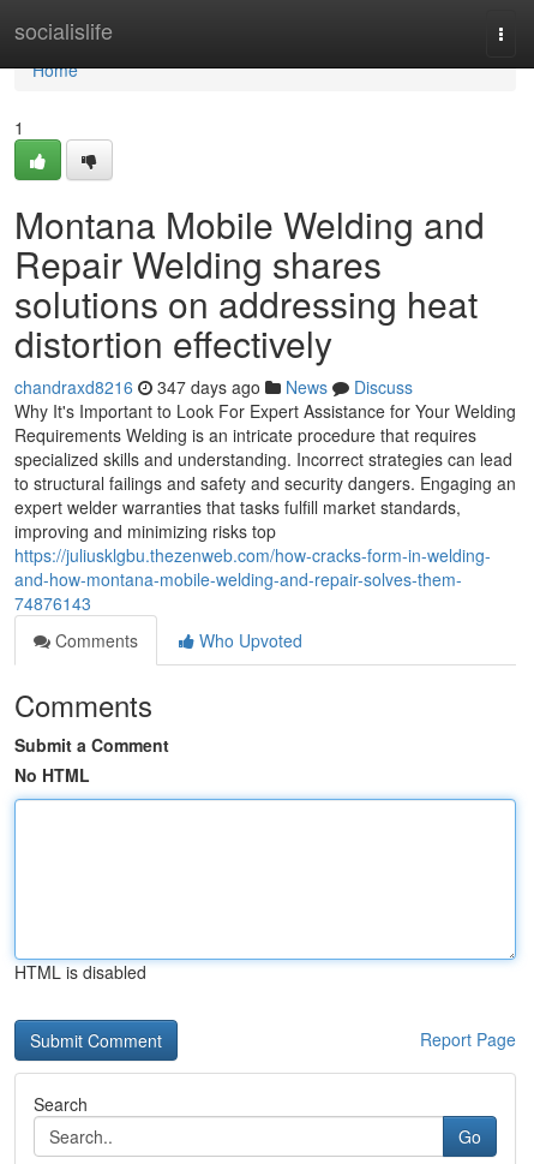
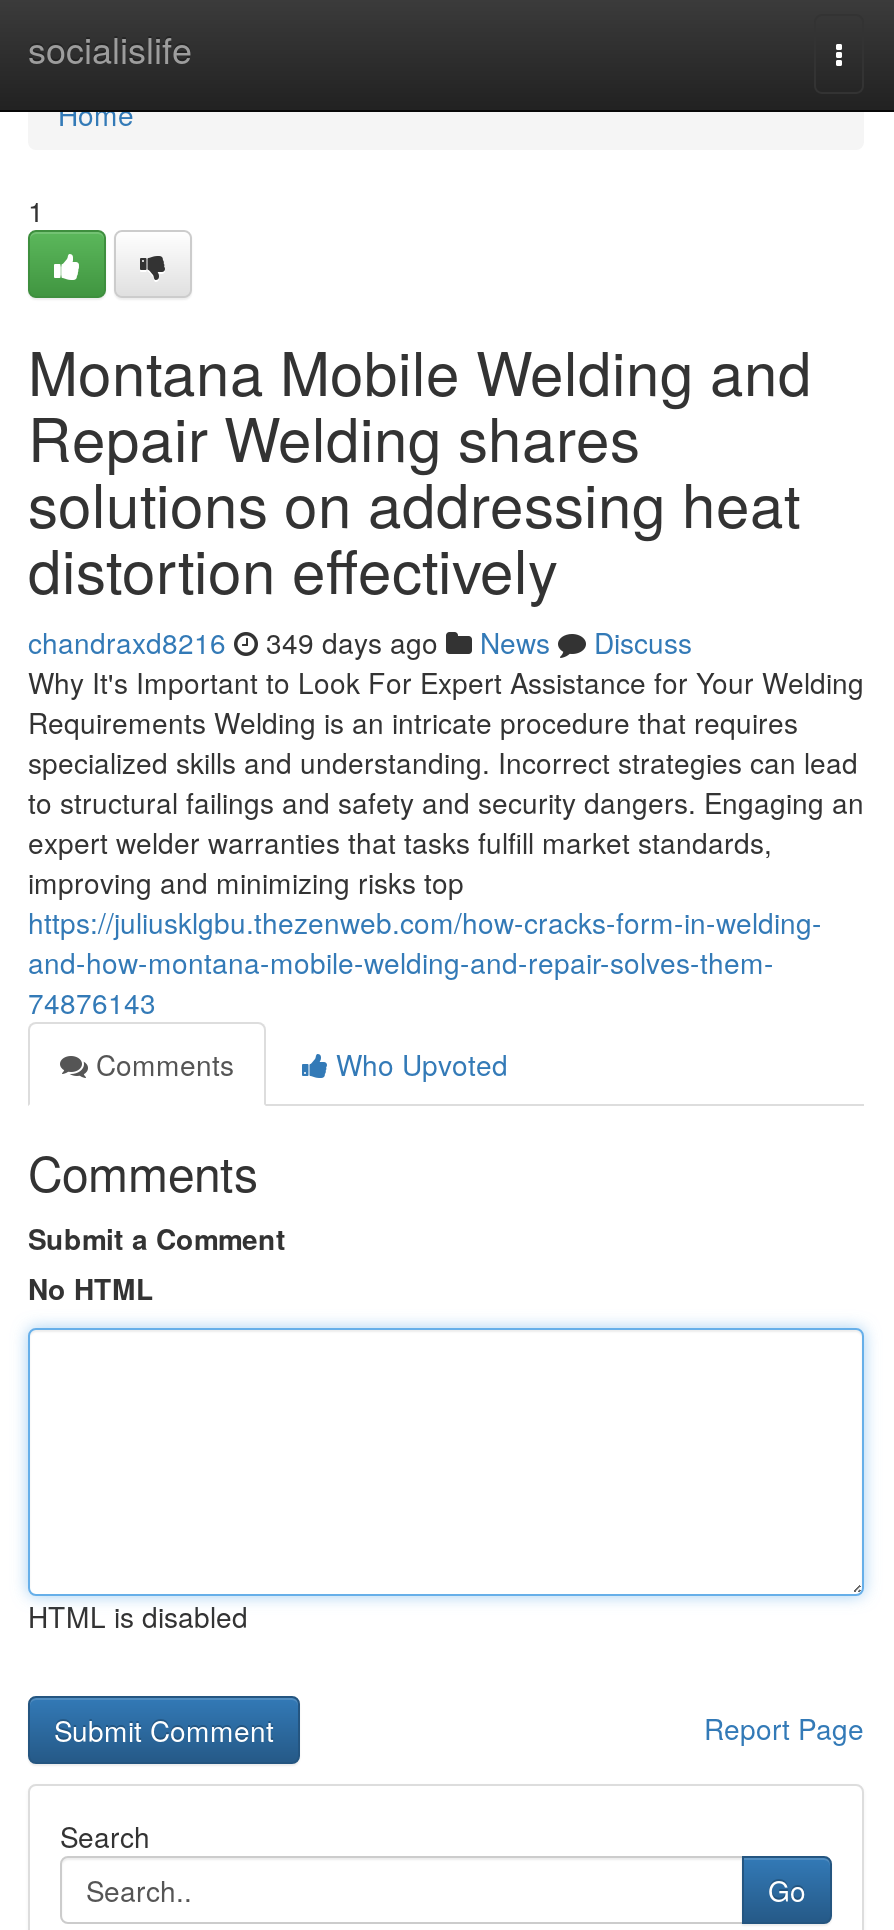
- chandraxd8216 347 days ago News Discuss
+ chandraxd8216 349 days ago News Discuss
